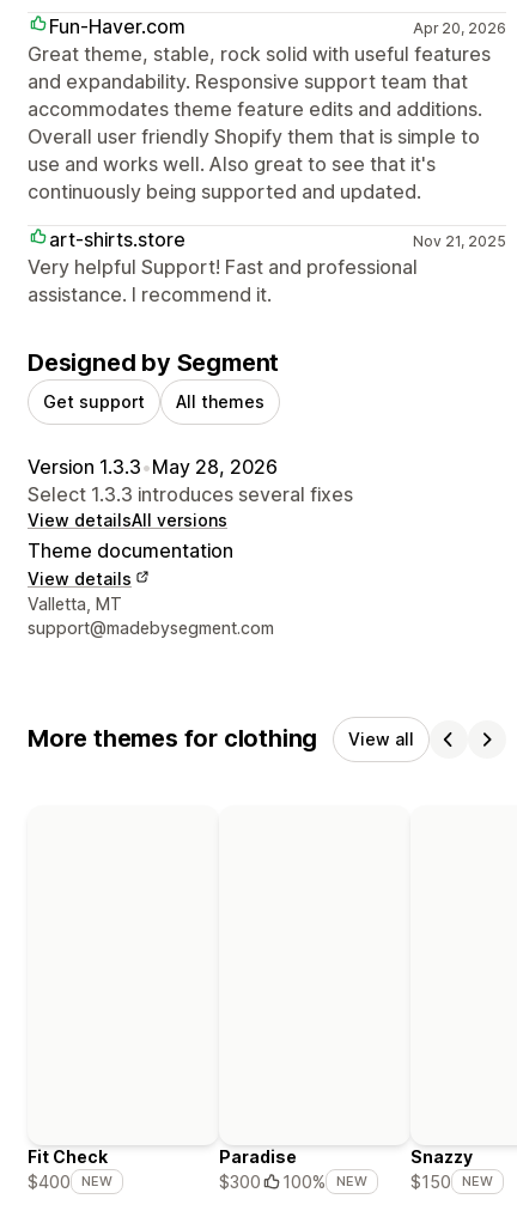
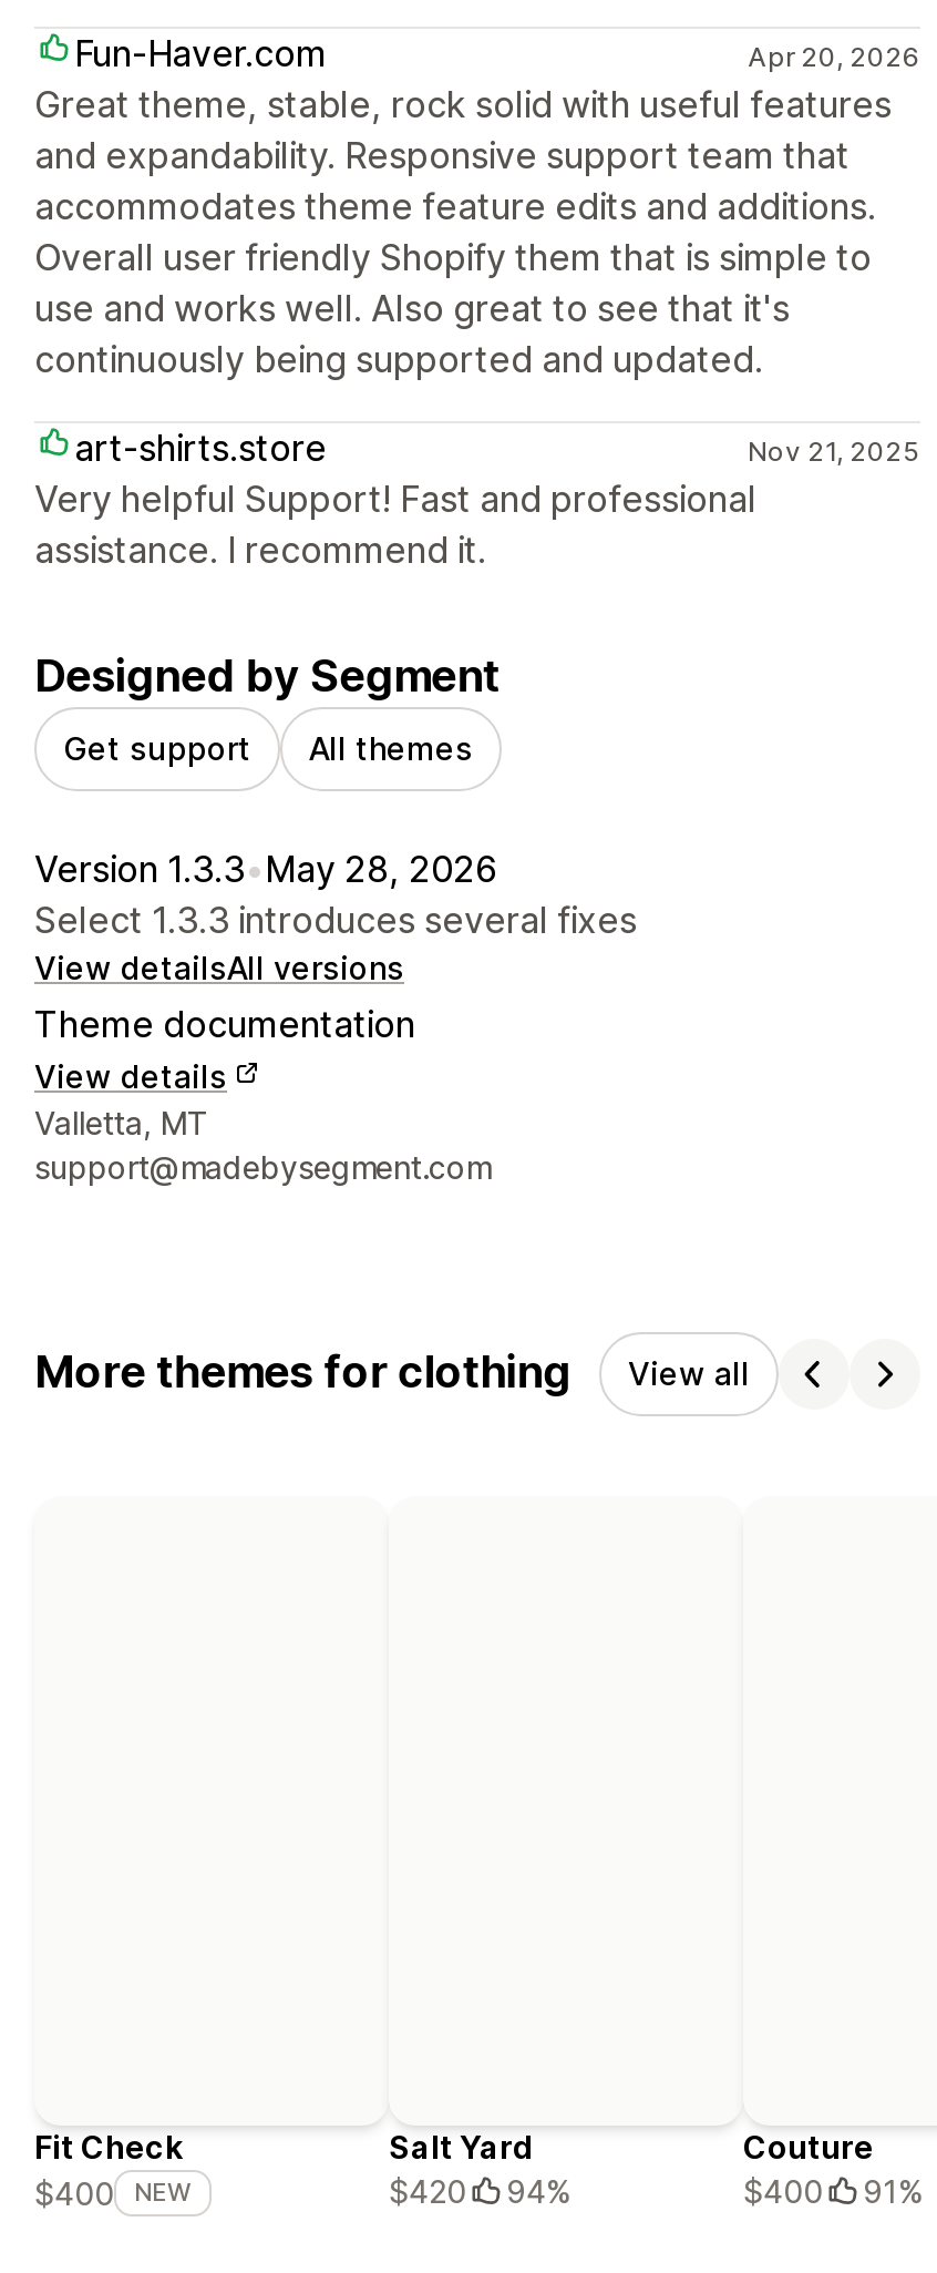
- Paradise
- $300
- 100%
- NEW
+ Salt Yard
+ $420
+ 94%

- Snazzy
- $150
- NEW
+ Couture
+ $400
+ 91%
